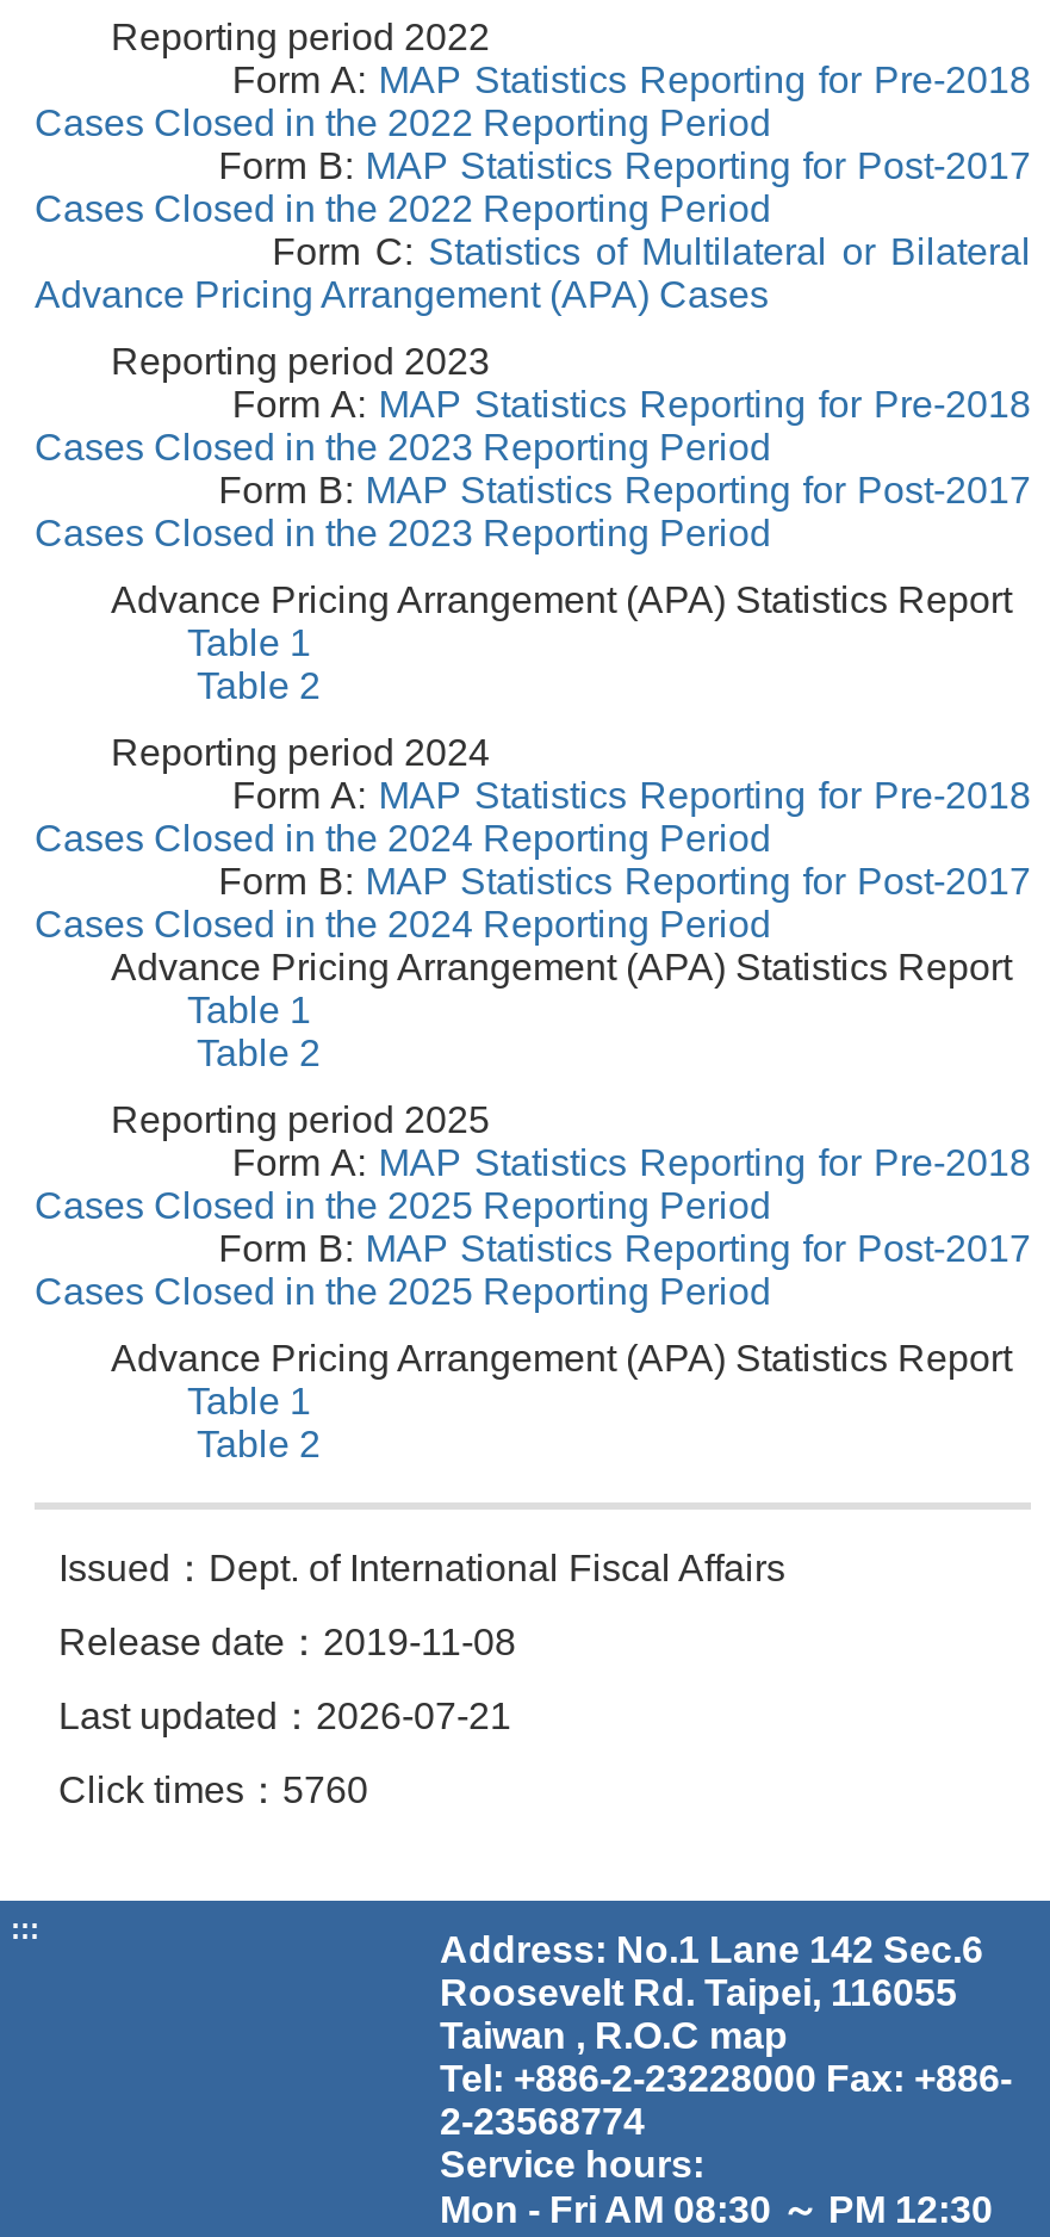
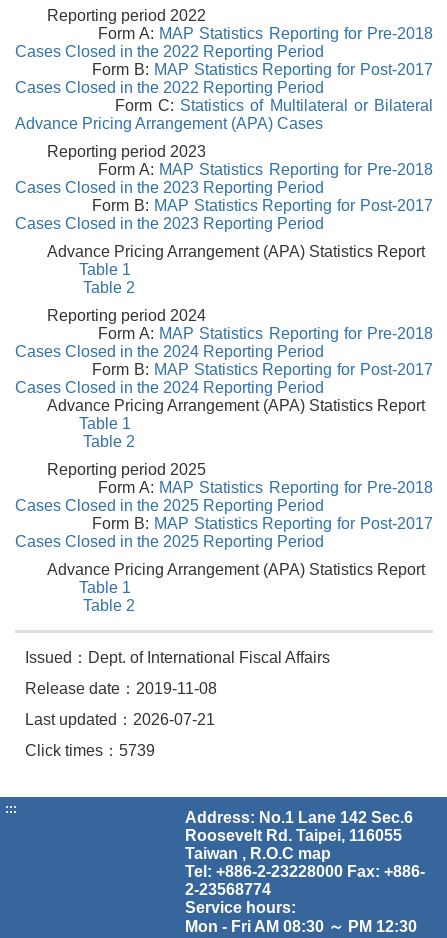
- Click times：5760
+ Click times：5739
